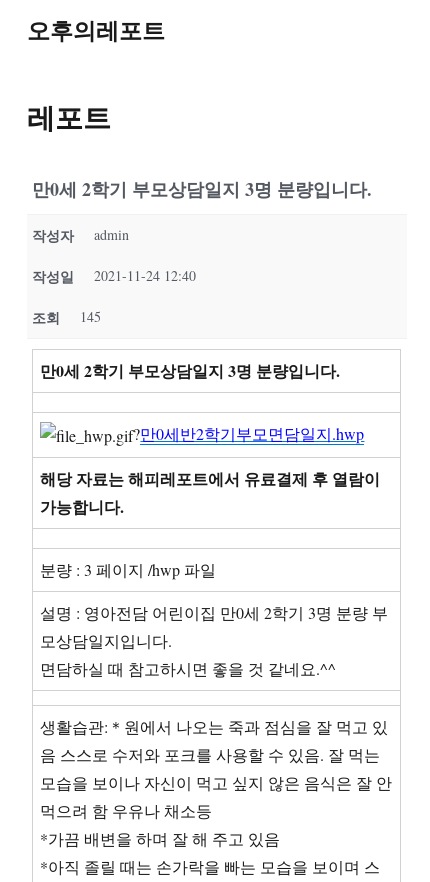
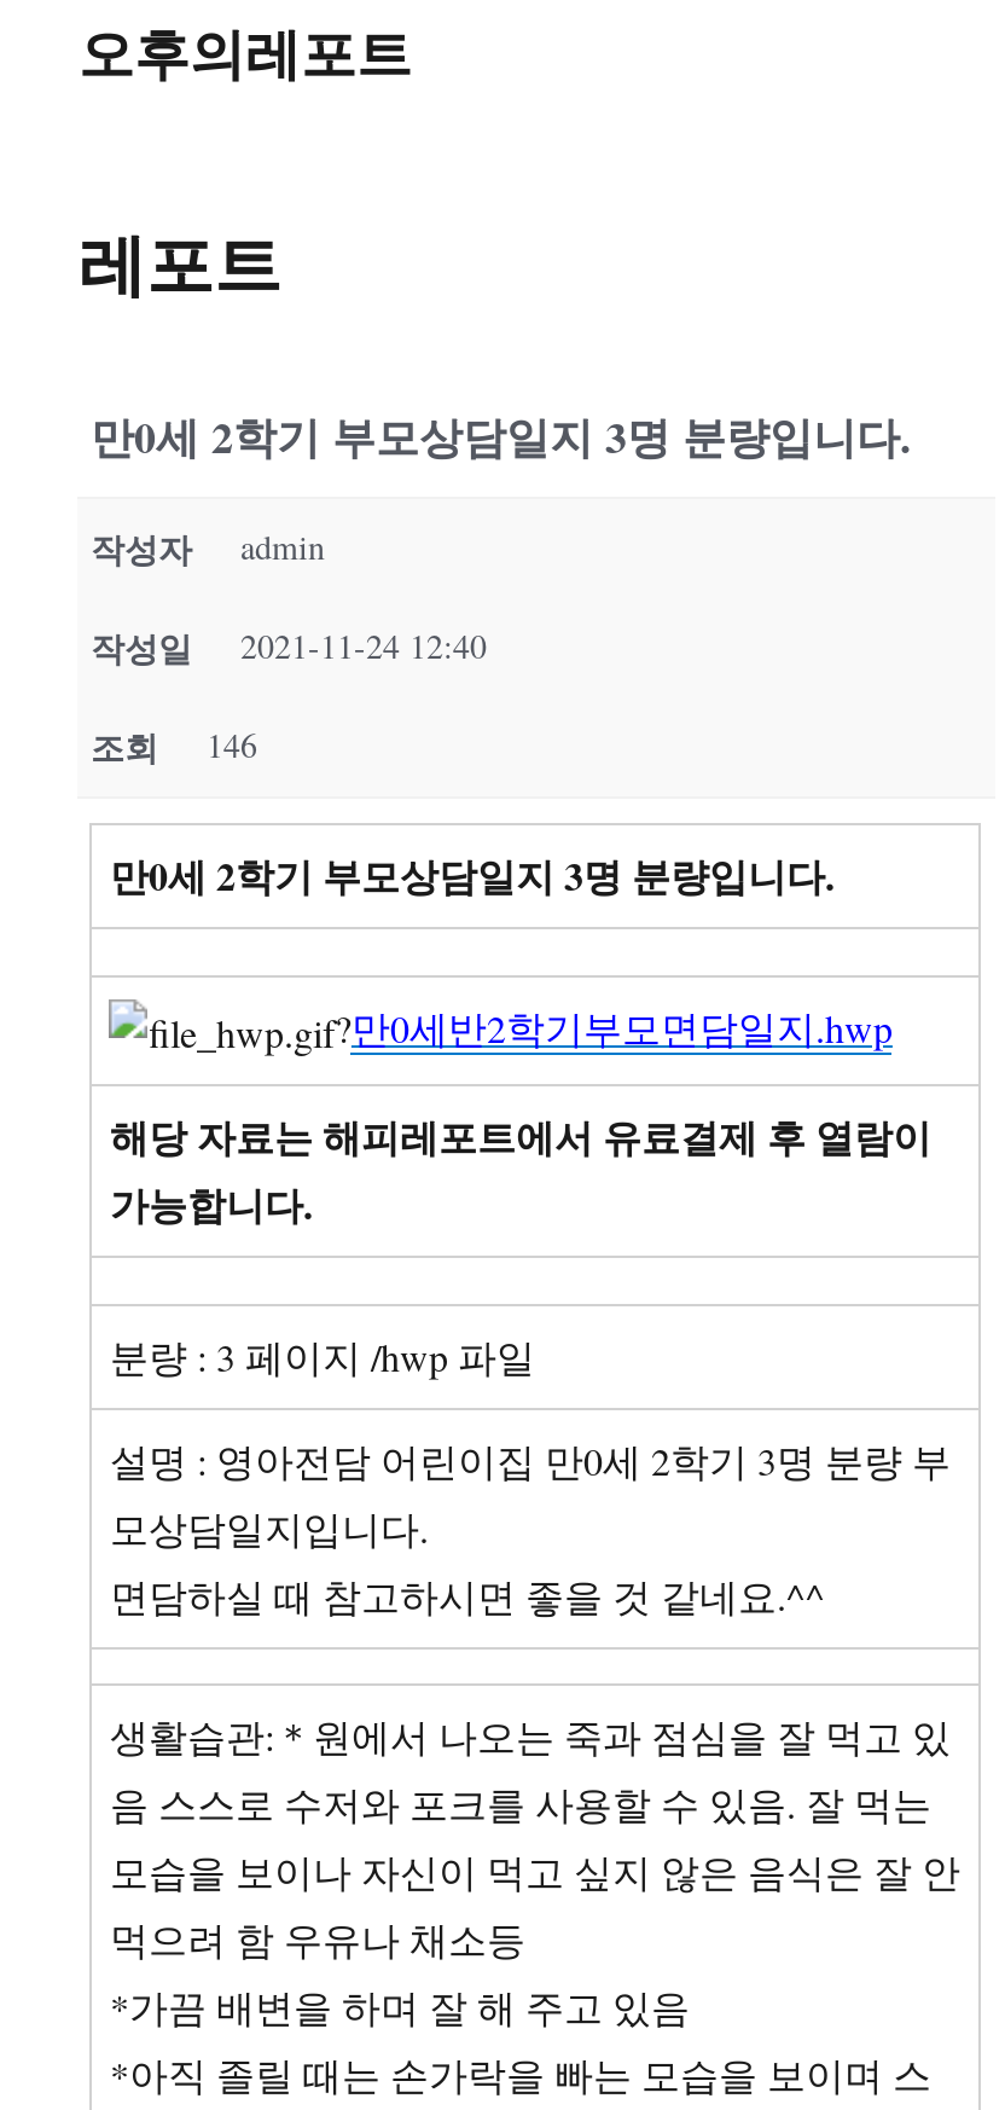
- 조회 145
+ 조회 146
